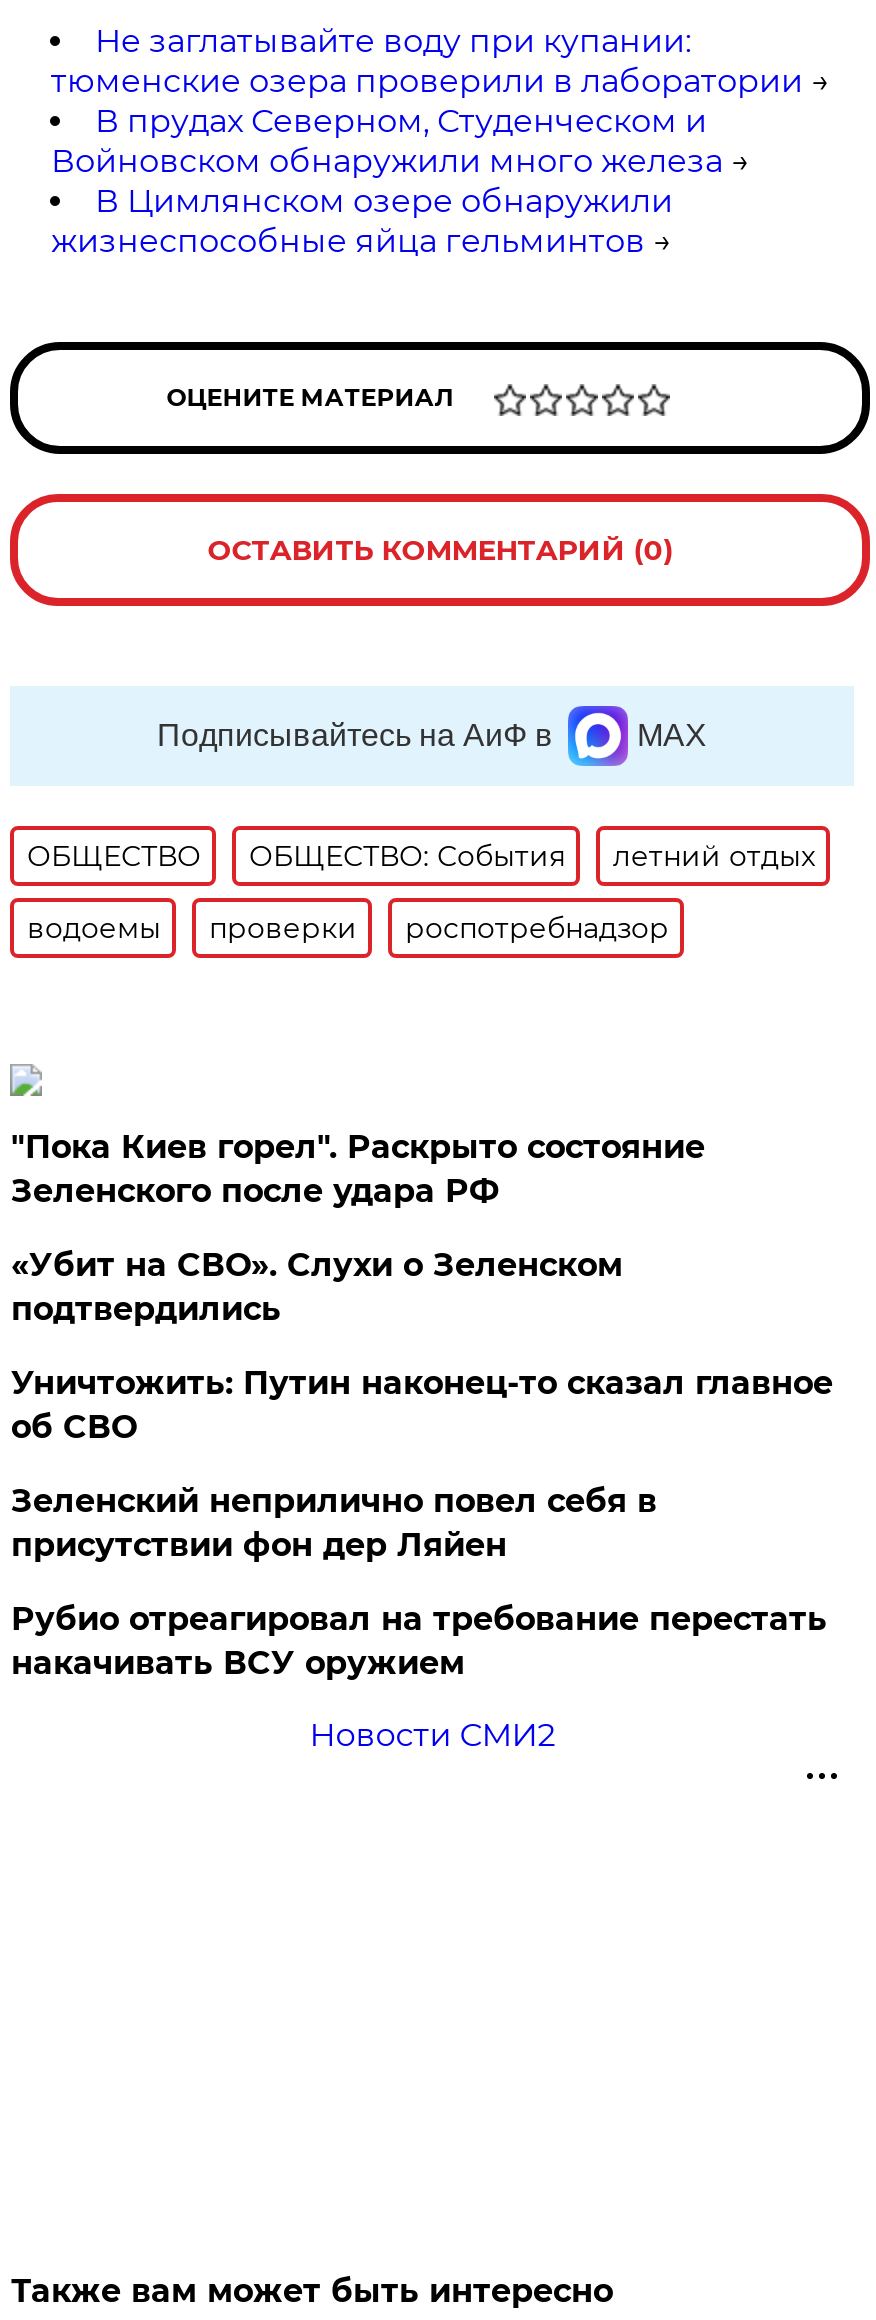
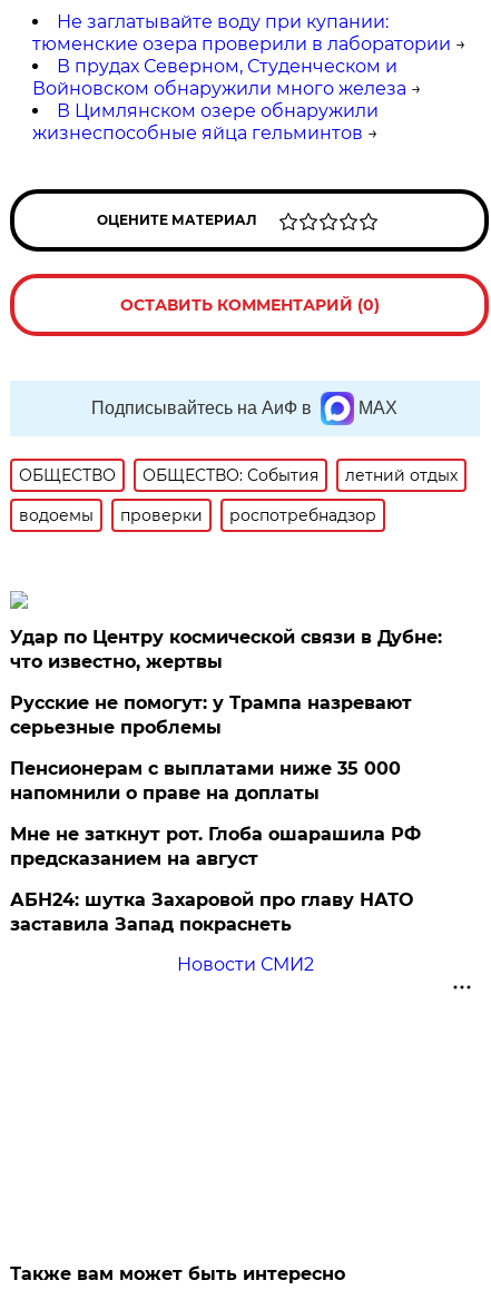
- "Пока Киев горел". Раскрыто состояние
- Зеленского после удара РФ
+ Удар по Центру космической связи в Дубне:
+ что известно, жертвы

- «Убит на СВО». Слухи о Зеленском
- подтвердились
+ Русские не помогут: у Трампа назревают
+ серьезные проблемы

- Уничтожить: Путин наконец-то сказал главное
- об СВО
+ Пенсионерам с выплатами ниже 35 000
+ напомнили о праве на доплаты

- Зеленский неприлично повел cебя в
- присутствии фон дер Ляйен
+ Мне не заткнут рот. Глоба ошарашила РФ
+ предсказанием на август

- Рубио отреагировал на требование перестать
- накачивать ВСУ оружием
+ АБН24: шутка Захаровой про главу НАТО
+ заставила Запад покраснеть
